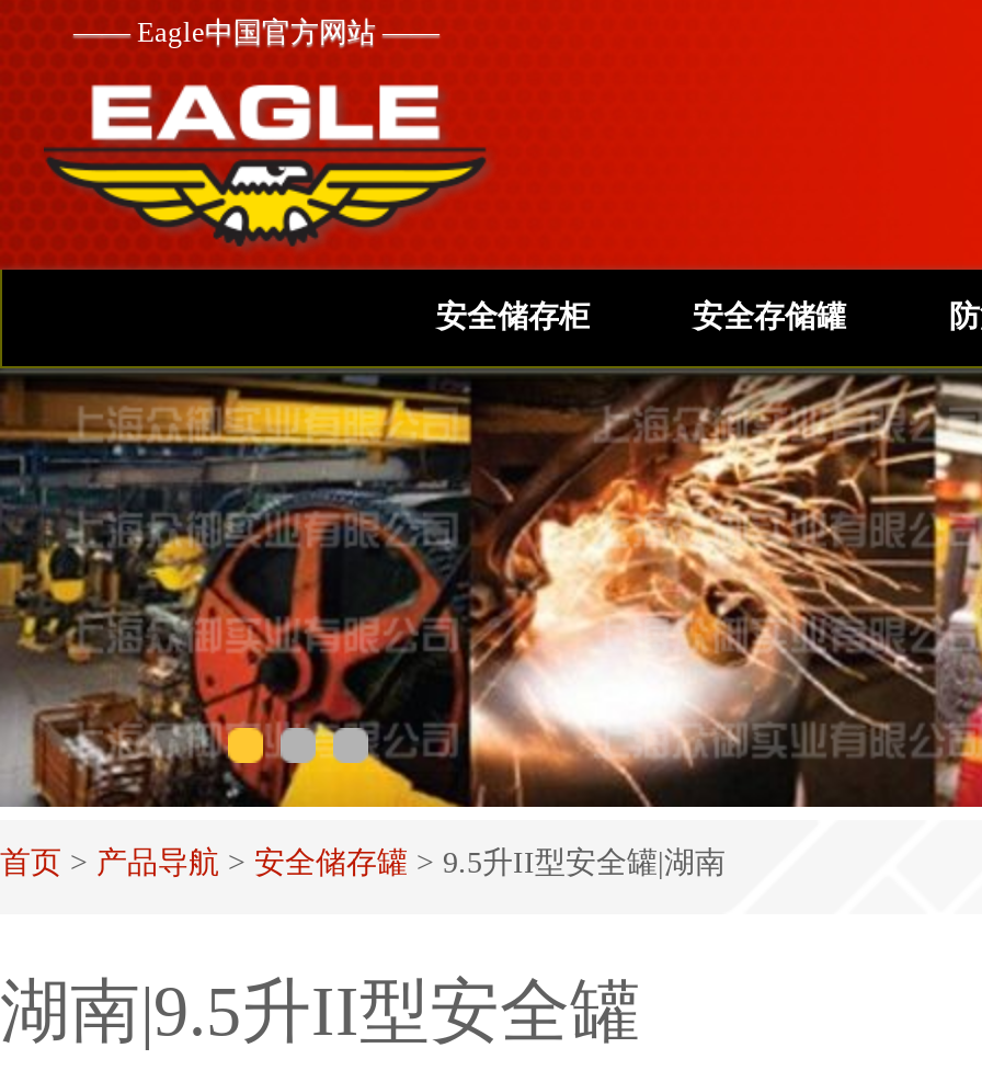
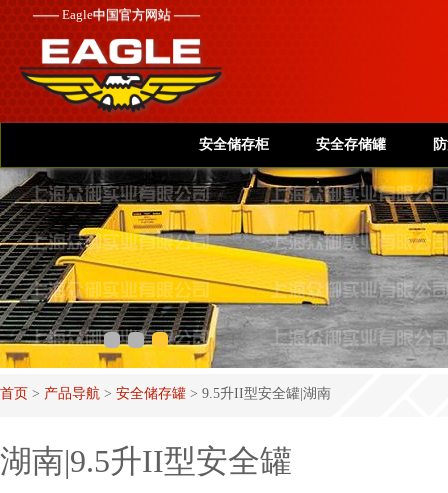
- [image]
+ [image]
